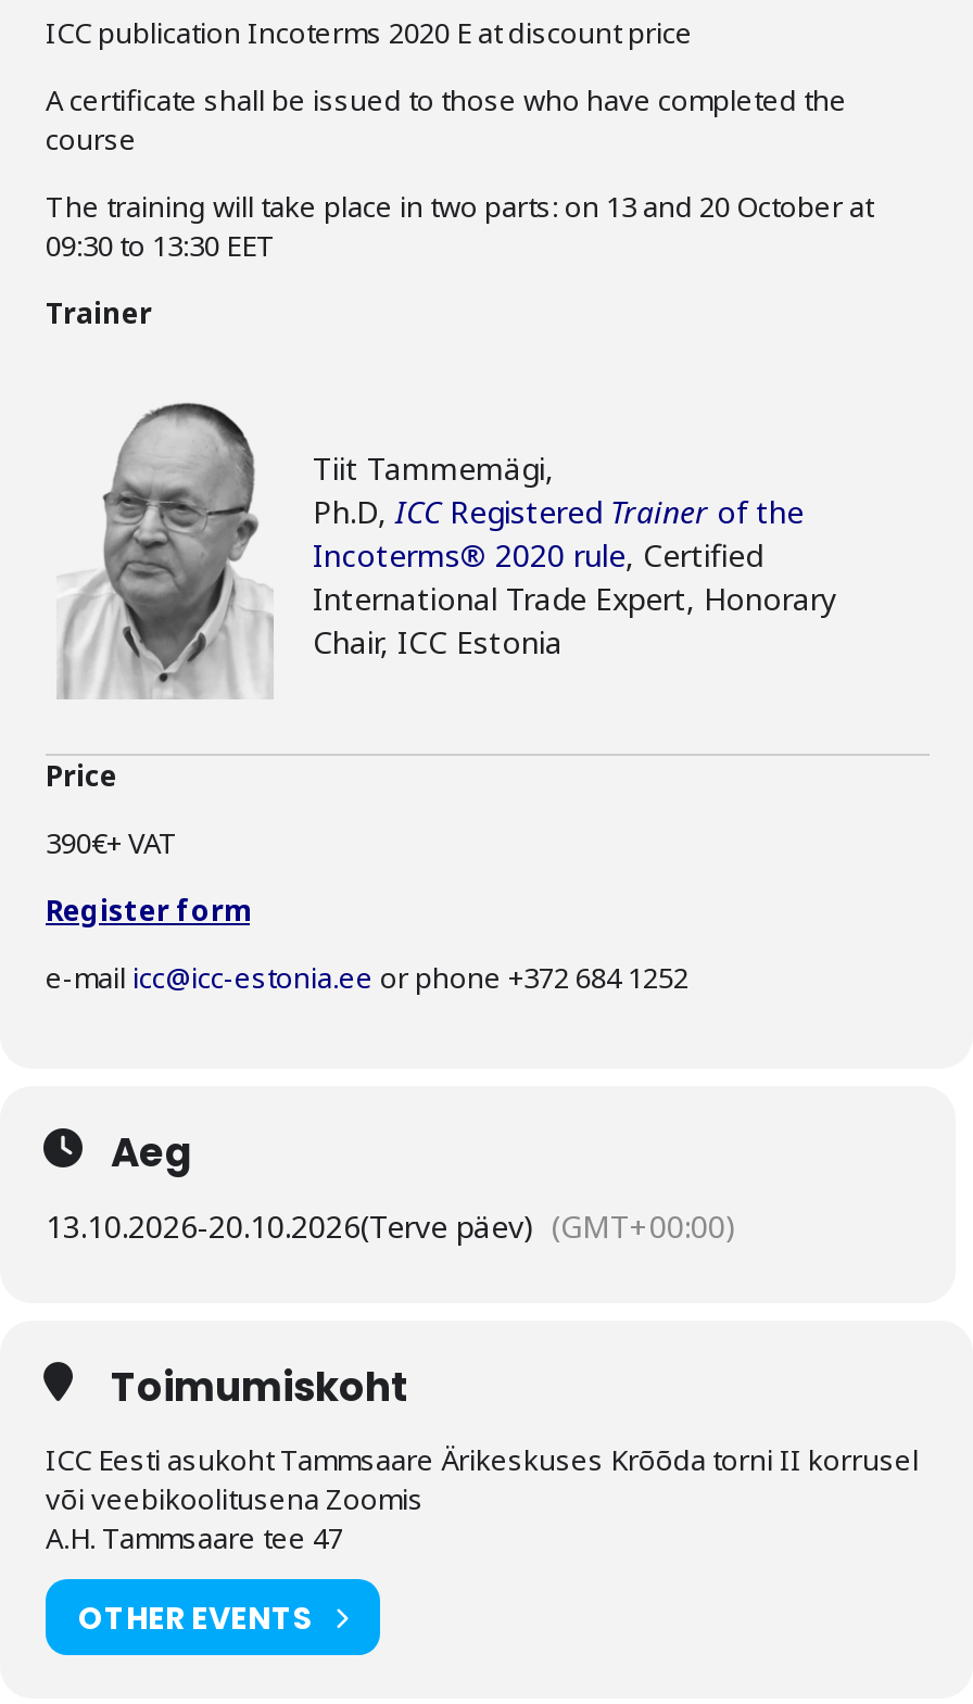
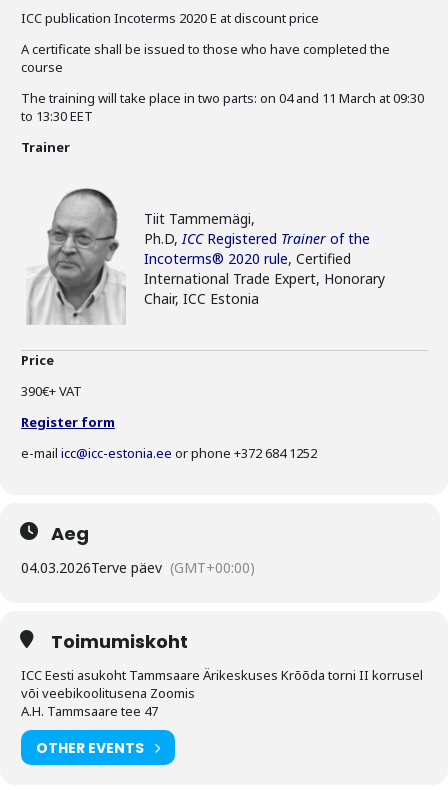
- The training will take place in two parts: on 13 and 20 October at
- 09:30 to 13:30 EET
+ The training will take place in two parts: on 04 and 11 March at 09:30
+ to 13:30 EET

- 13.10.2026-20.10.2026(Terve päev) (GMT+00:00)
+ 04.03.2026Terve päev (GMT+00:00)
